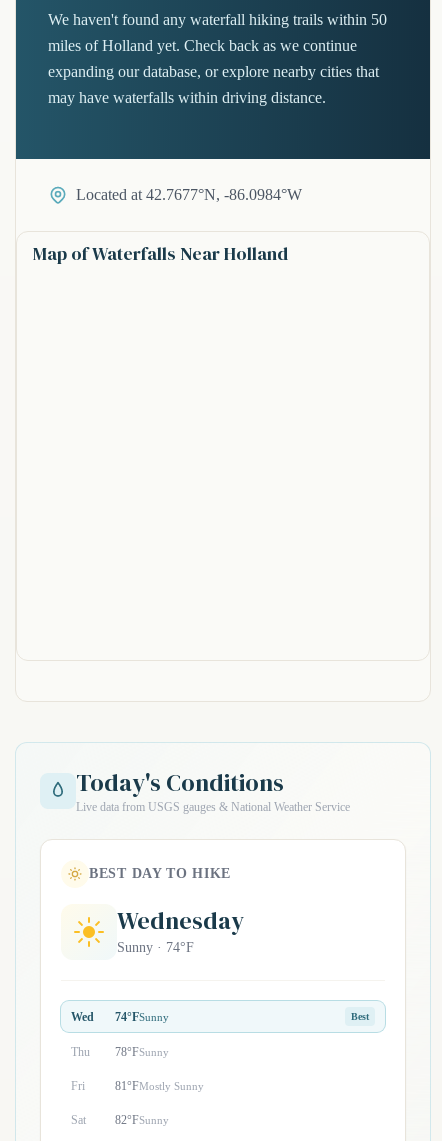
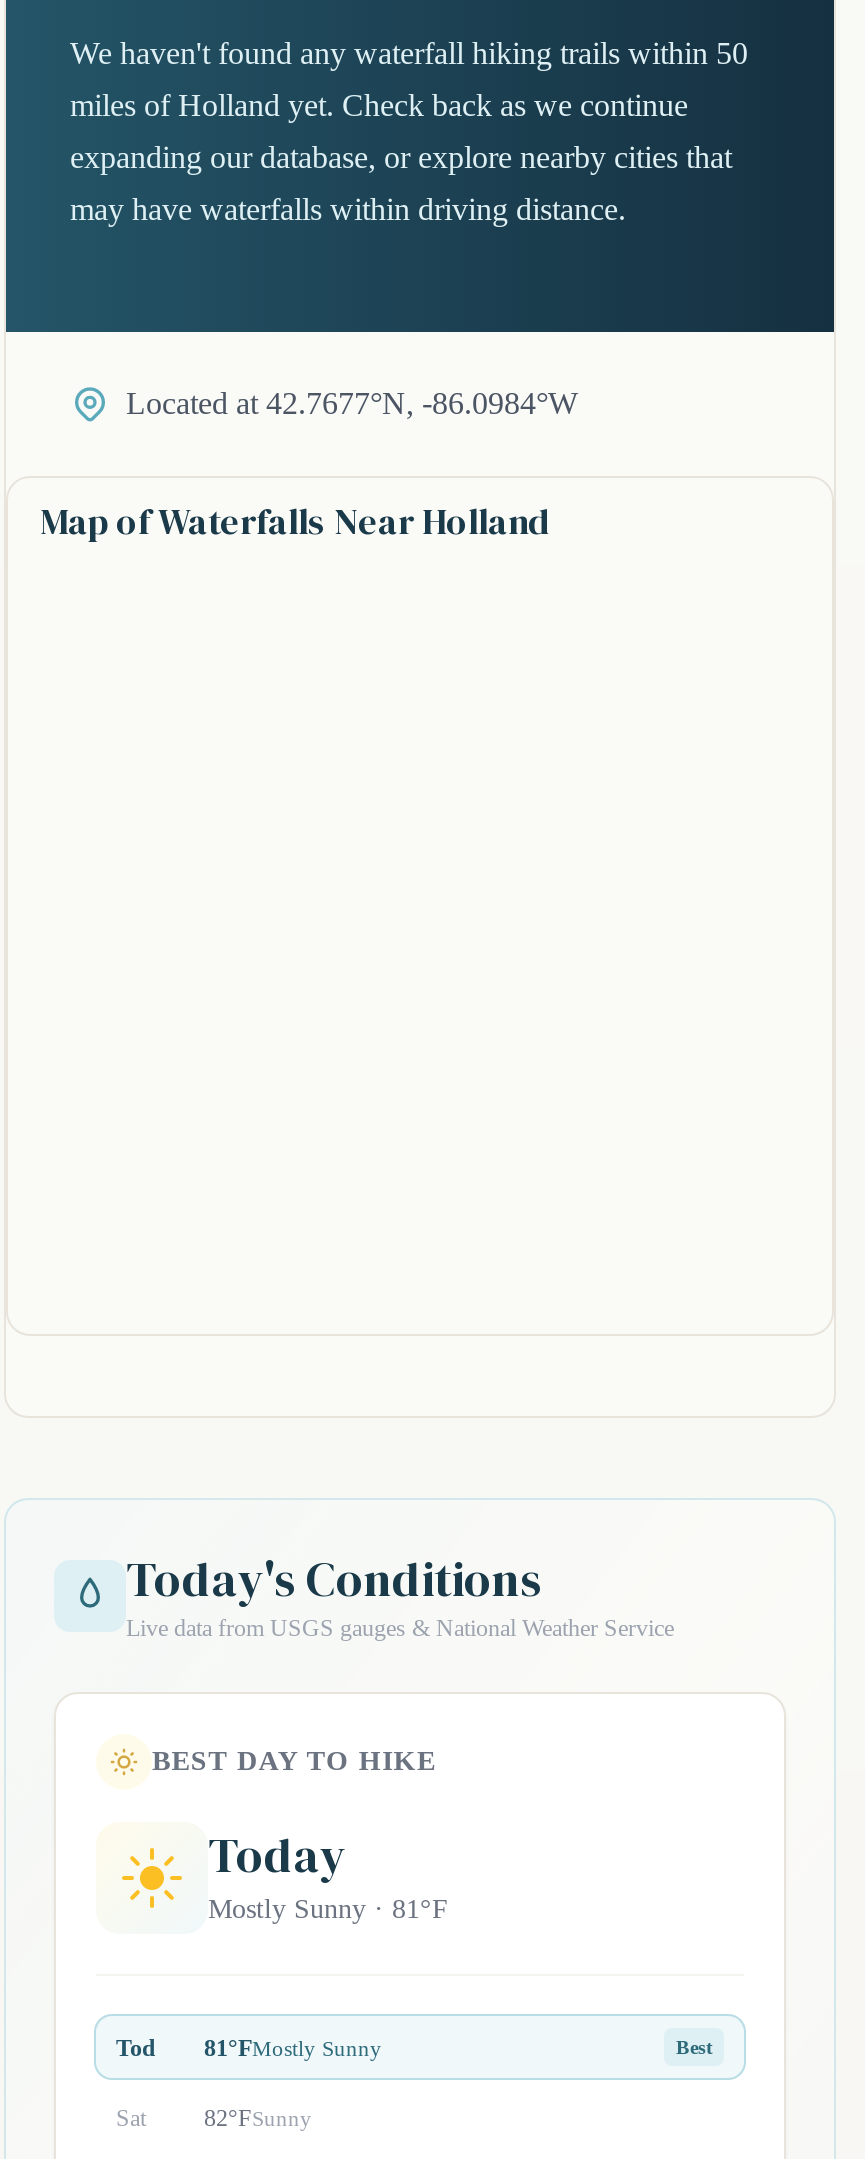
- Wednesday
- Sunny · 74°F
+ Today
+ Mostly Sunny · 81°F

- Wed
- 74°FSunny
+ Tod

- Thu
- 78°FSunny
- Fri

moved up: 81°FMostly Sunny
